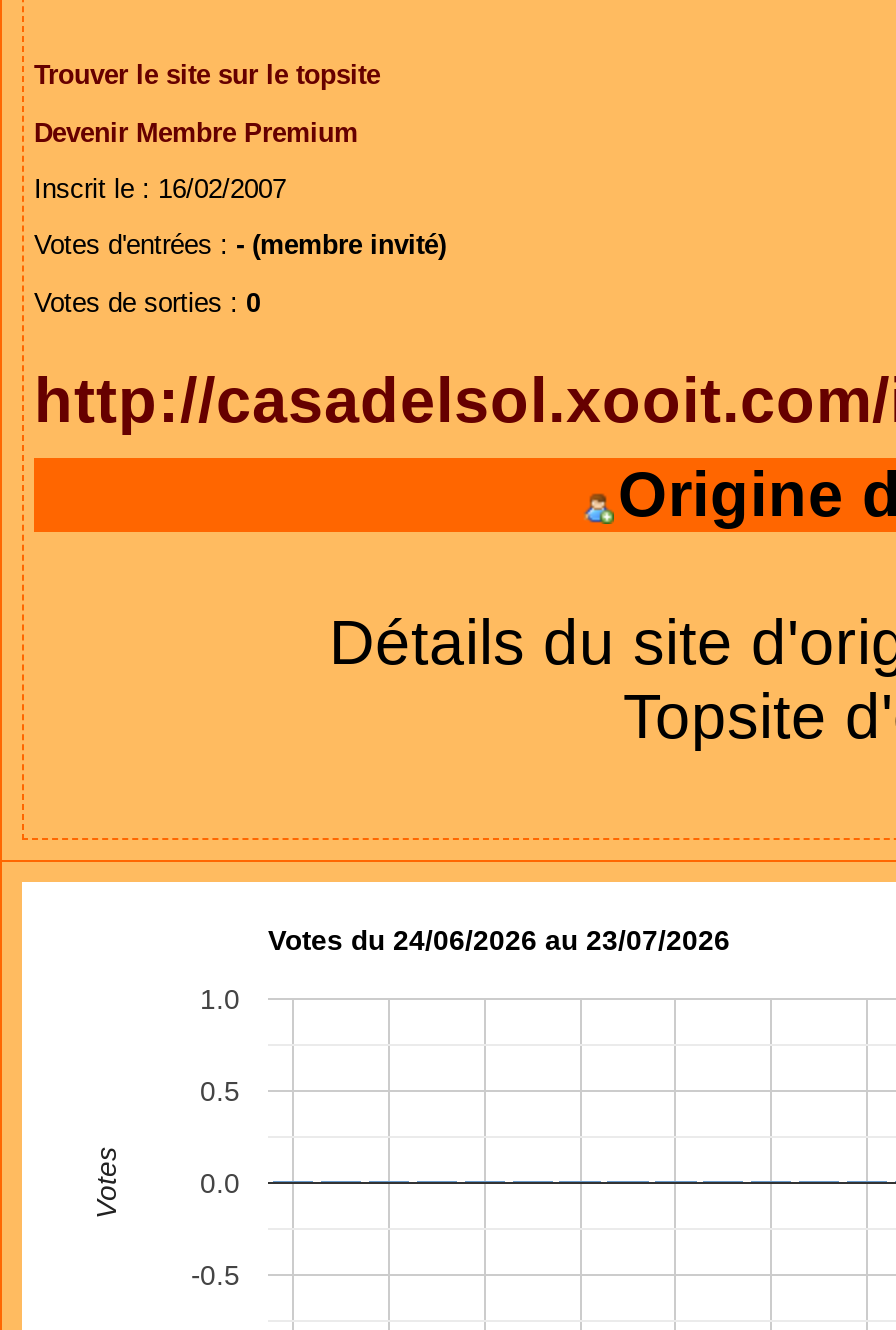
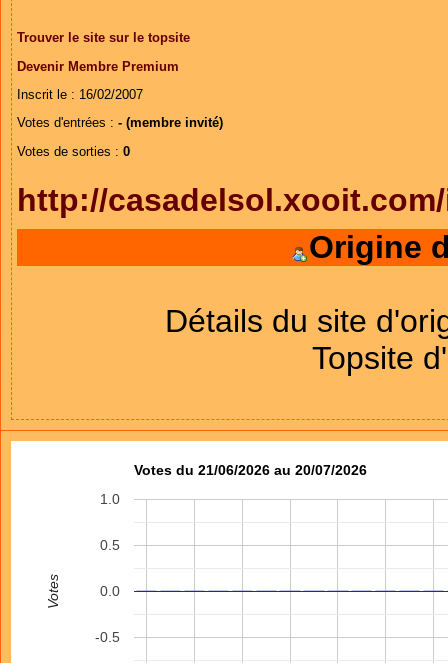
- Votes du 24/06/2026 au 23/07/2026
+ Votes du 21/06/2026 au 20/07/2026
